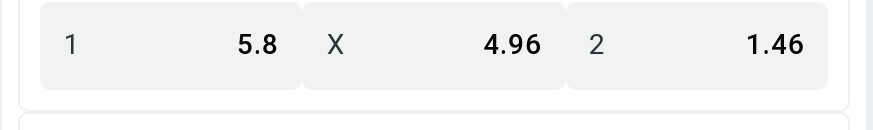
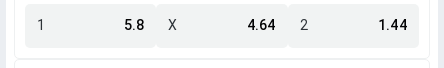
- 4.96 2
+ 4.64 2

- 1.46
+ 1.44
